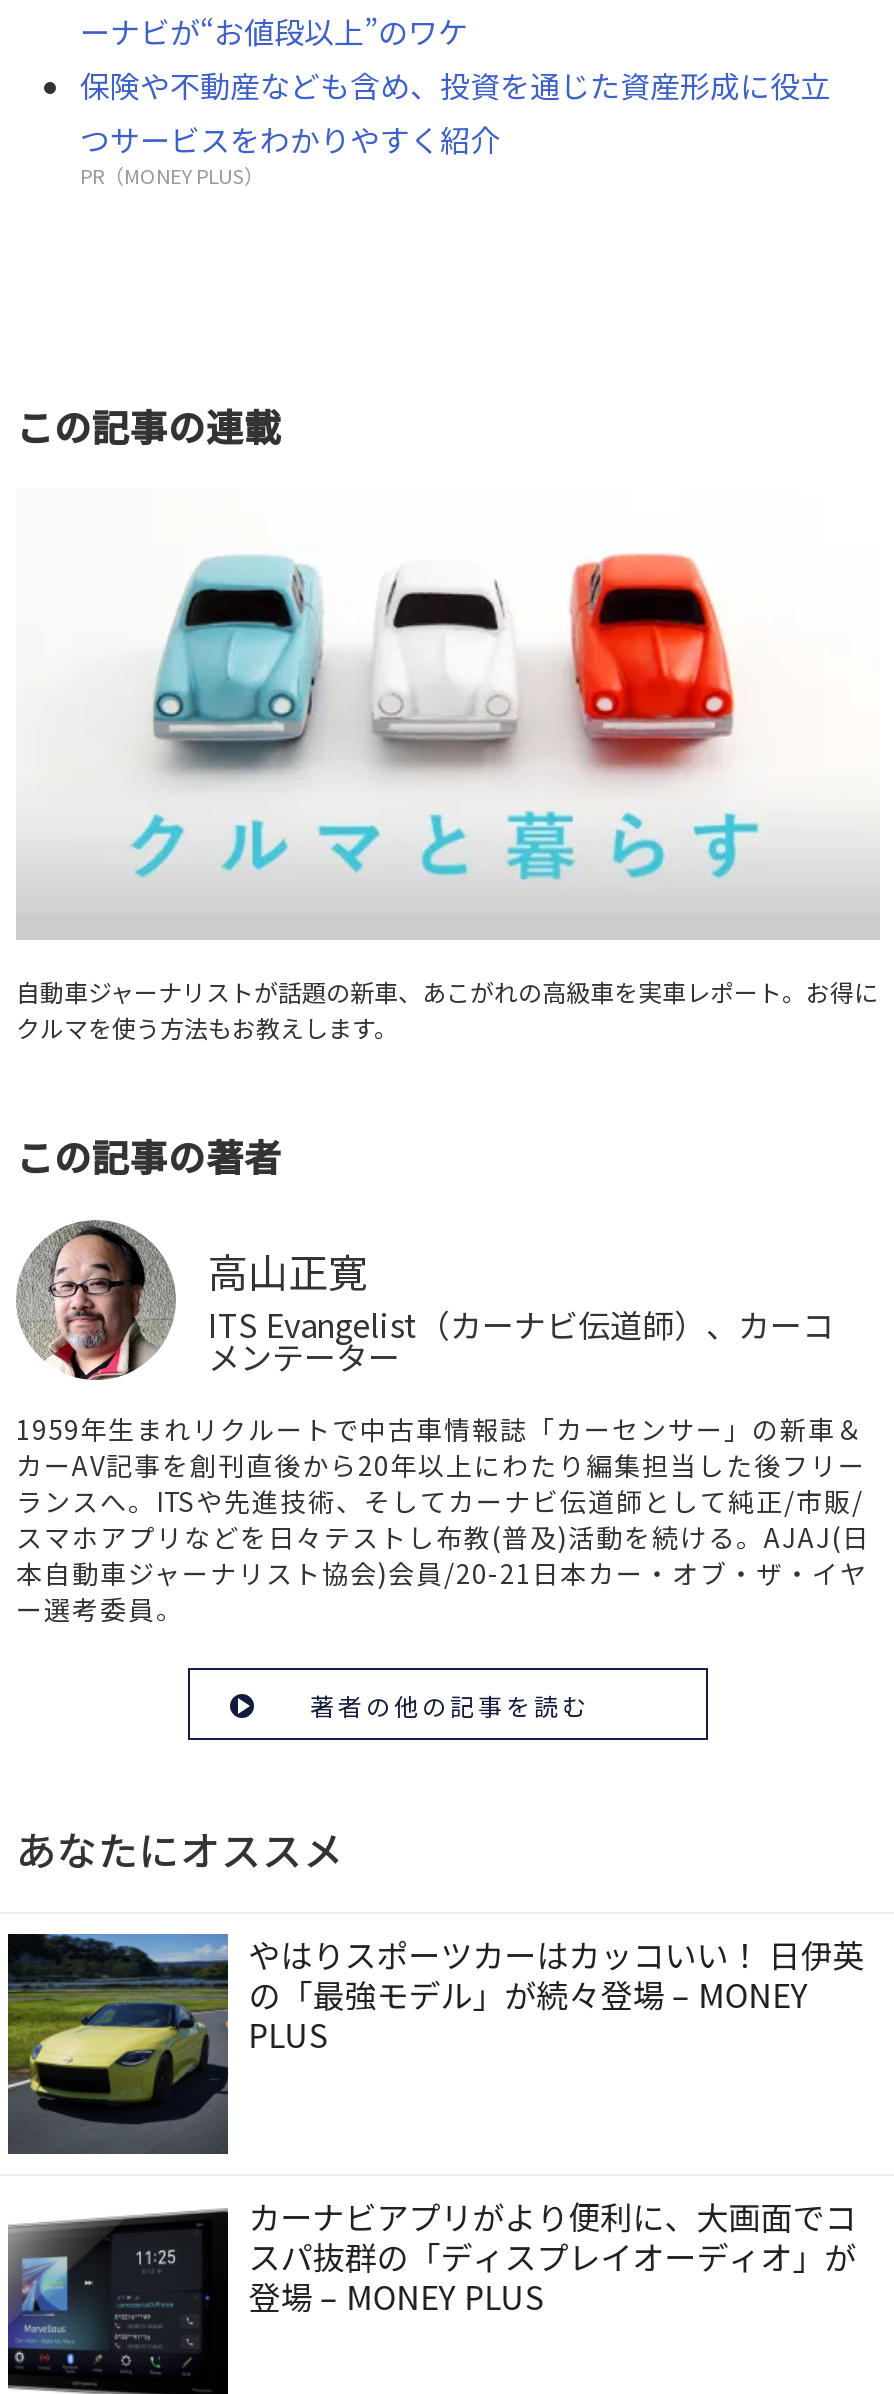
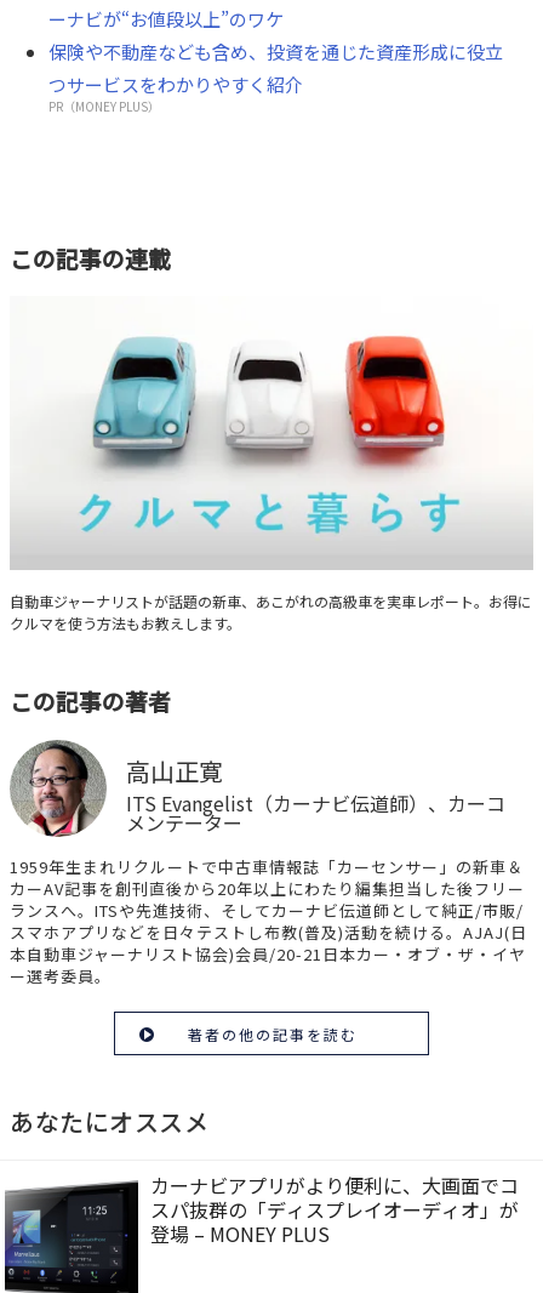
- [image]
- やはりスポーツカーはカッコいい！ 日伊英
- の「最強モデル」が続々登場 – MONEY
- PLUS
